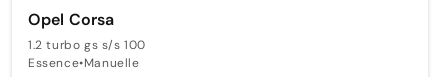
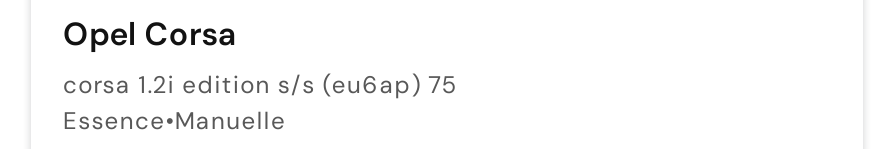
- 1.2 turbo gs s/s 100
+ corsa 1.2i edition s/s (eu6ap) 75
